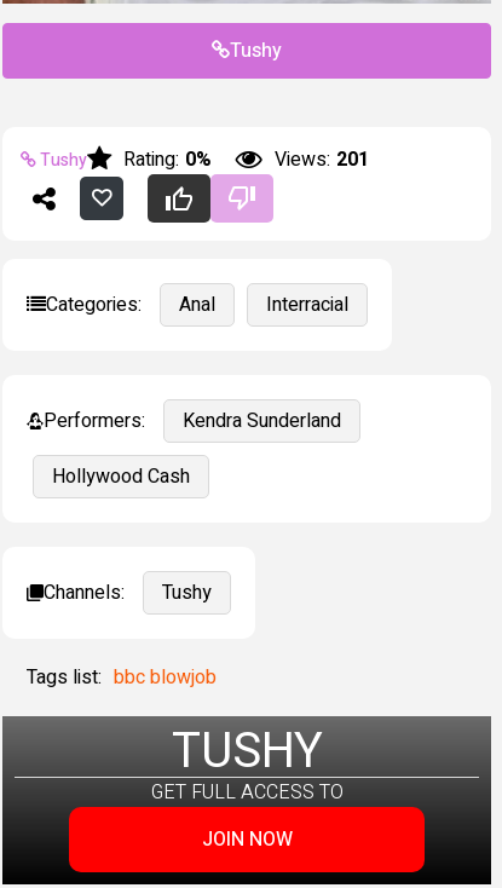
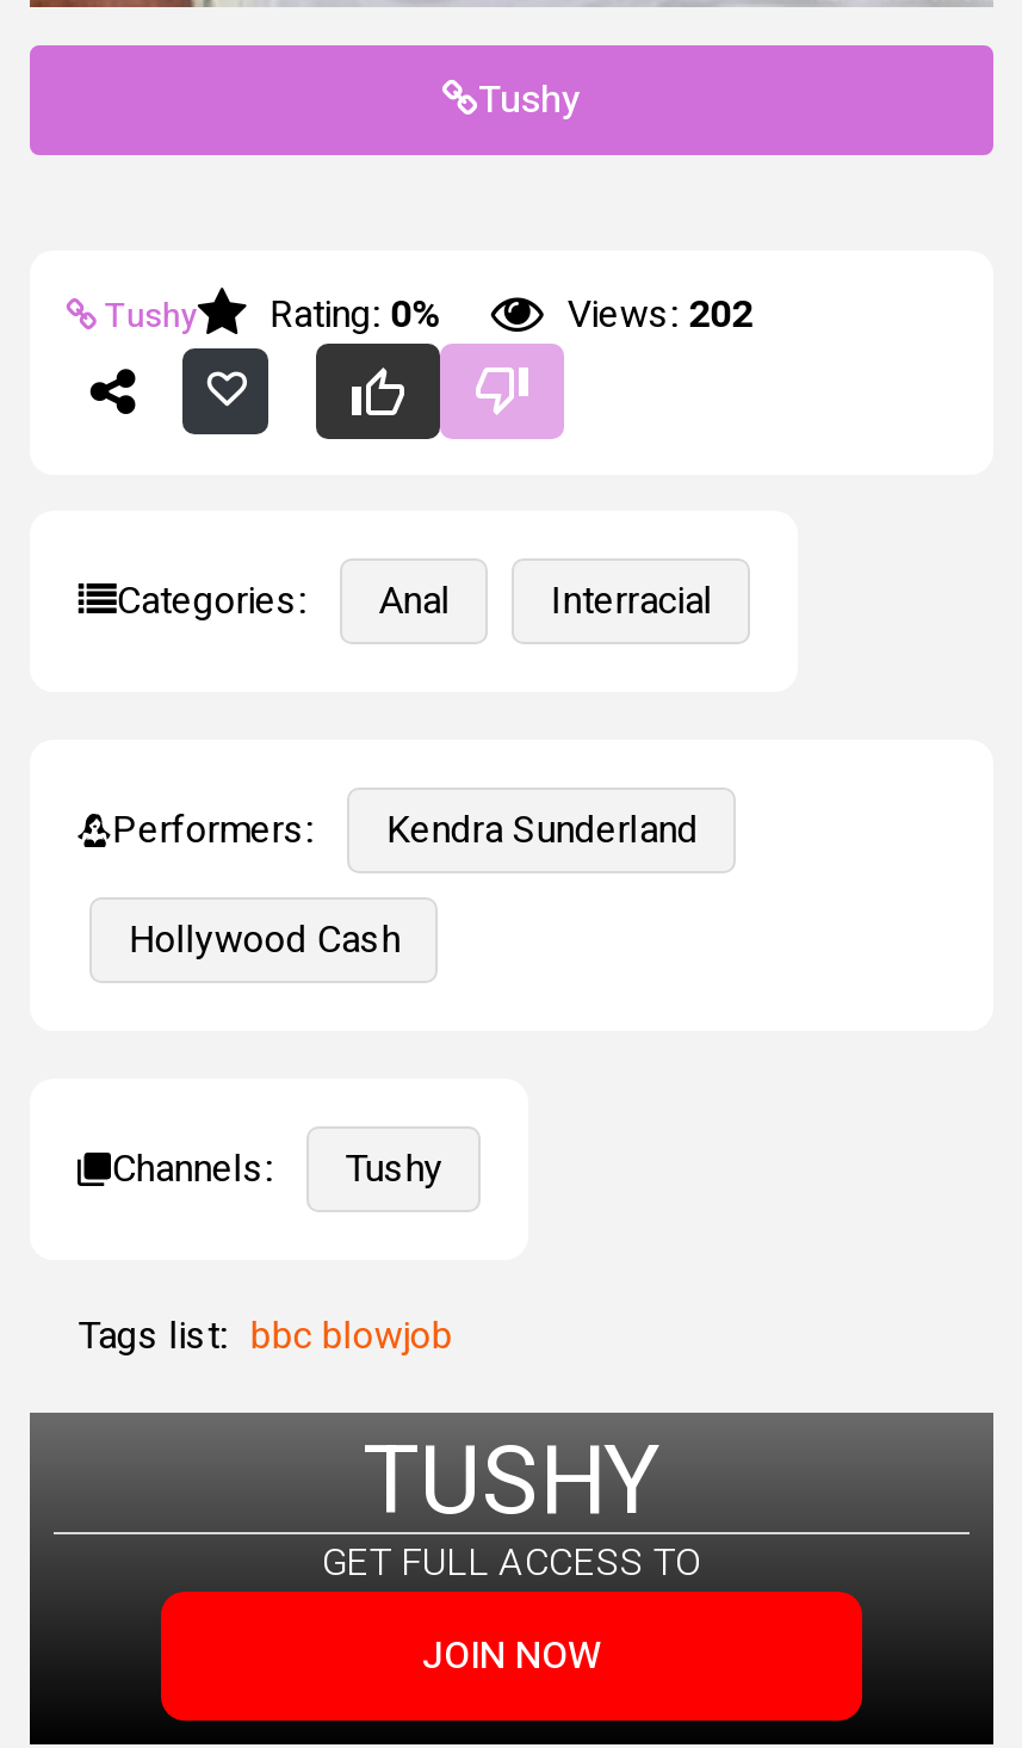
- Views: 201
+ Views: 202
